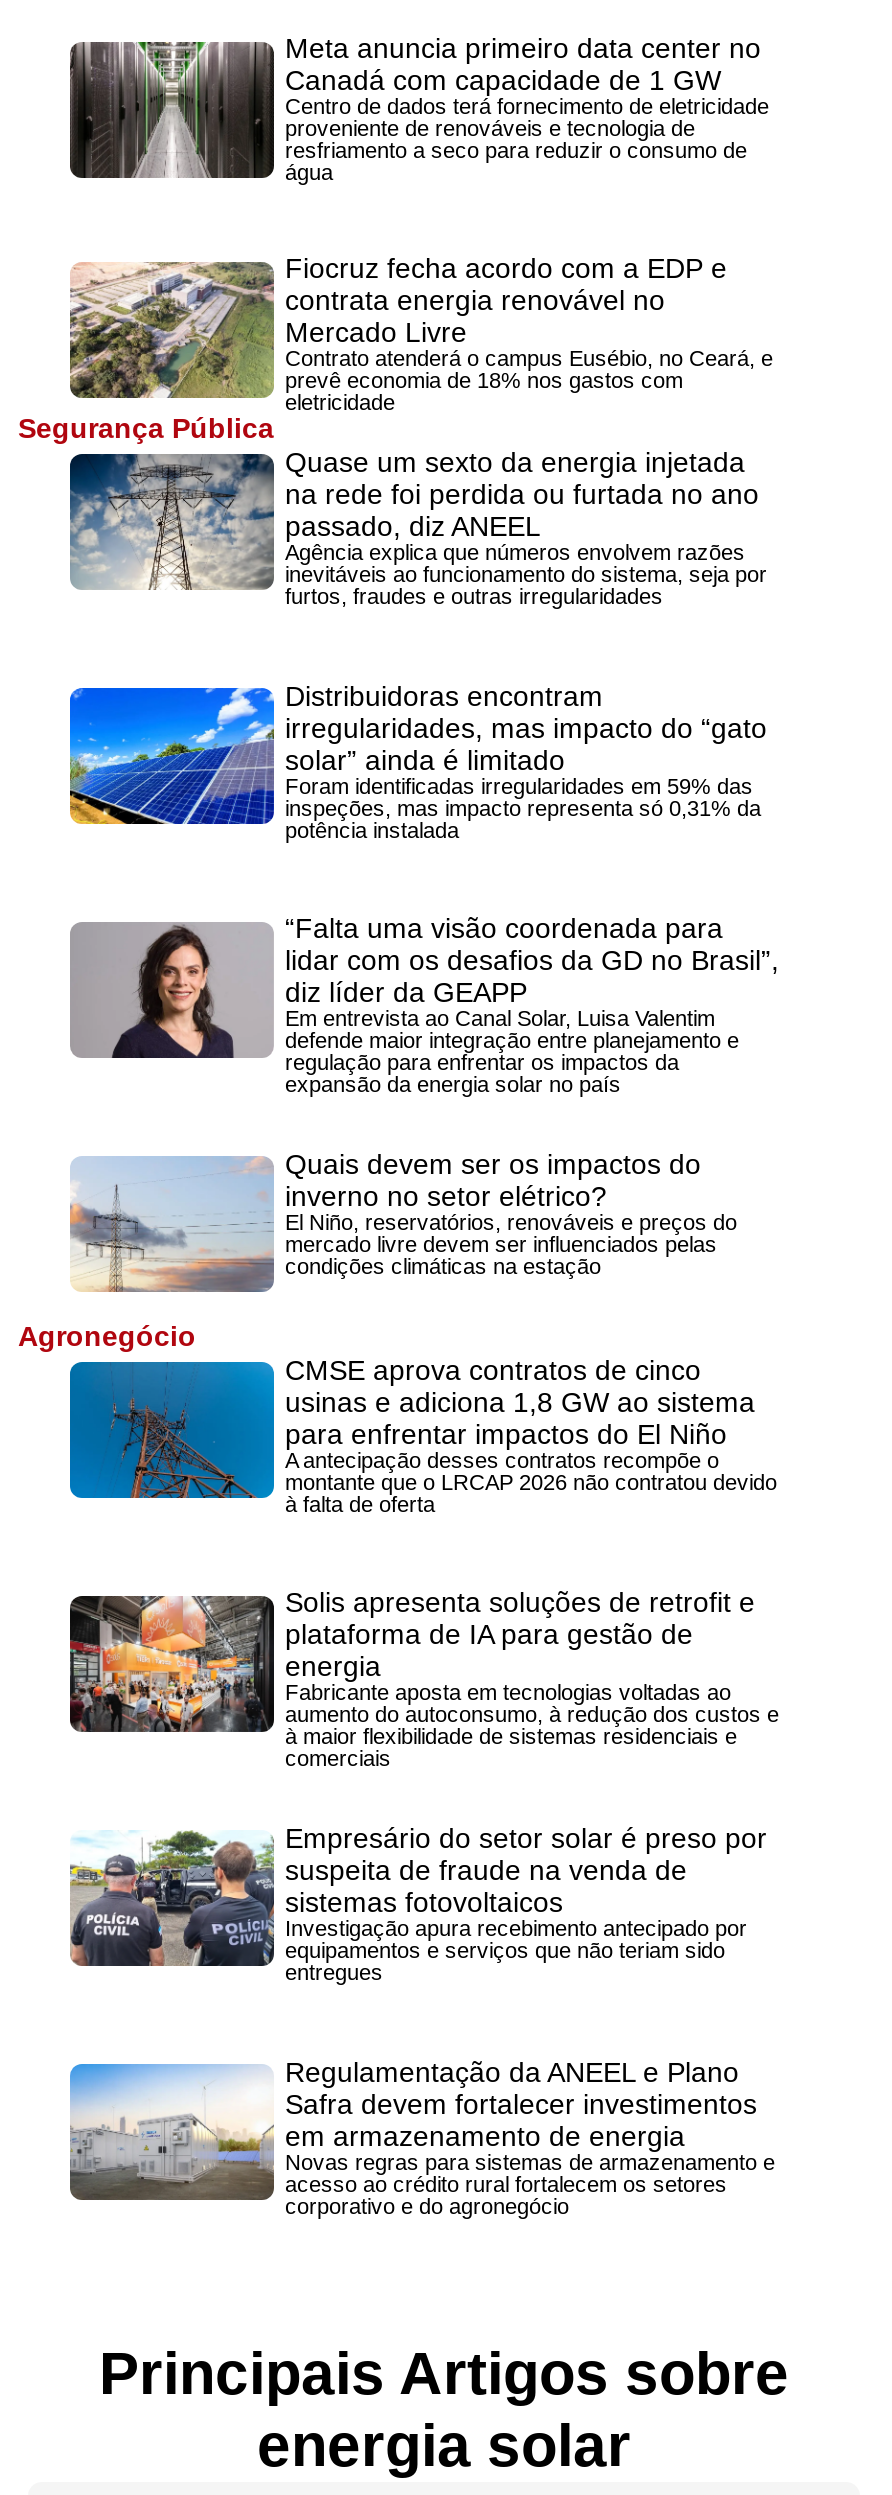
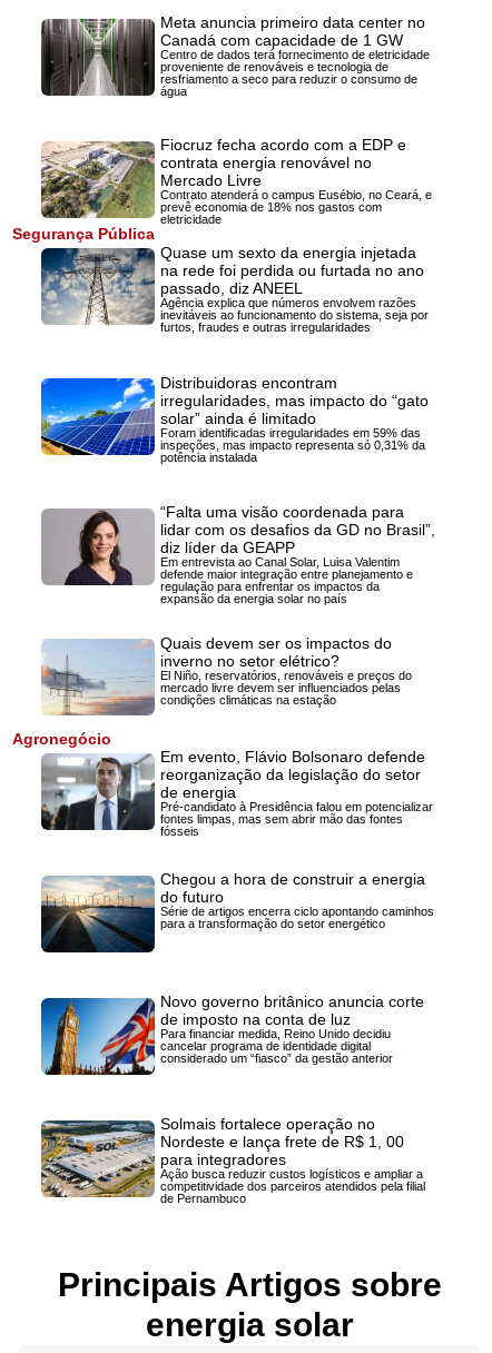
- [image]
- CMSE aprova contratos de cinco
- usinas e adiciona 1,8 GW ao sistema
- para enfrentar impactos do El Niño
- A antecipação desses contratos recompõe o
- montante que o LRCAP 2026 não contratou devido
- à falta de oferta
+ [image]
+ Em evento, Flávio Bolsonaro defende
+ reorganização da legislação do setor
+ de energia
+ Pré-candidato à Presidência falou em potencializar
+ fontes limpas, mas sem abrir mão das fontes
+ fósseis

- [image]
- Solis apresenta soluções de retrofit e
- plataforma de IA para gestão de
- energia
- Fabricante aposta em tecnologias voltadas ao
- aumento do autoconsumo, à redução dos custos e
- à maior flexibilidade de sistemas residenciais e
- comerciais
+ [image]
+ Chegou a hora de construir a energia
+ do futuro
+ Série de artigos encerra ciclo apontando caminhos
+ para a transformação do setor energético

- [image]
- Empresário do setor solar é preso por
- suspeita de fraude na venda de
- sistemas fotovoltaicos
- Investigação apura recebimento antecipado por
- equipamentos e serviços que não teriam sido
- entregues
+ [image]
+ Novo governo britânico anuncia corte
+ de imposto na conta de luz
+ Para financiar medida, Reino Unido decidiu
+ cancelar programa de identidade digital
+ considerado um “fiasco” da gestão anterior

- [image]
- Regulamentação da ANEEL e Plano
- Safra devem fortalecer investimentos
- em armazenamento de energia
- Novas regras para sistemas de armazenamento e
- acesso ao crédito rural fortalecem os setores
- corporativo e do agronegócio
+ [image]
+ Solmais fortalece operação no
+ Nordeste e lança frete de R$ 1, 00
+ para integradores
+ Ação busca reduzir custos logísticos e ampliar a
+ competitividade dos parceiros atendidos pela filial
+ de Pernambuco
